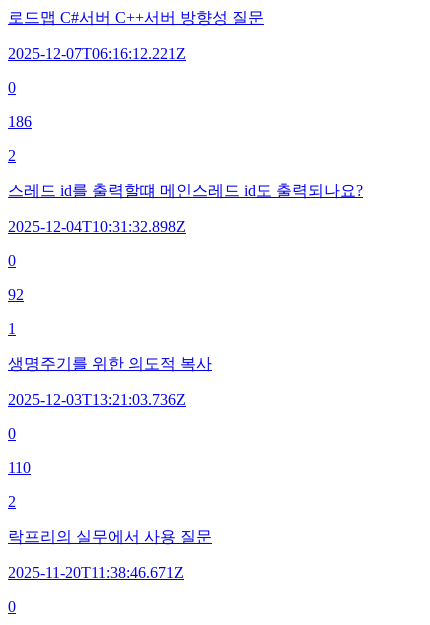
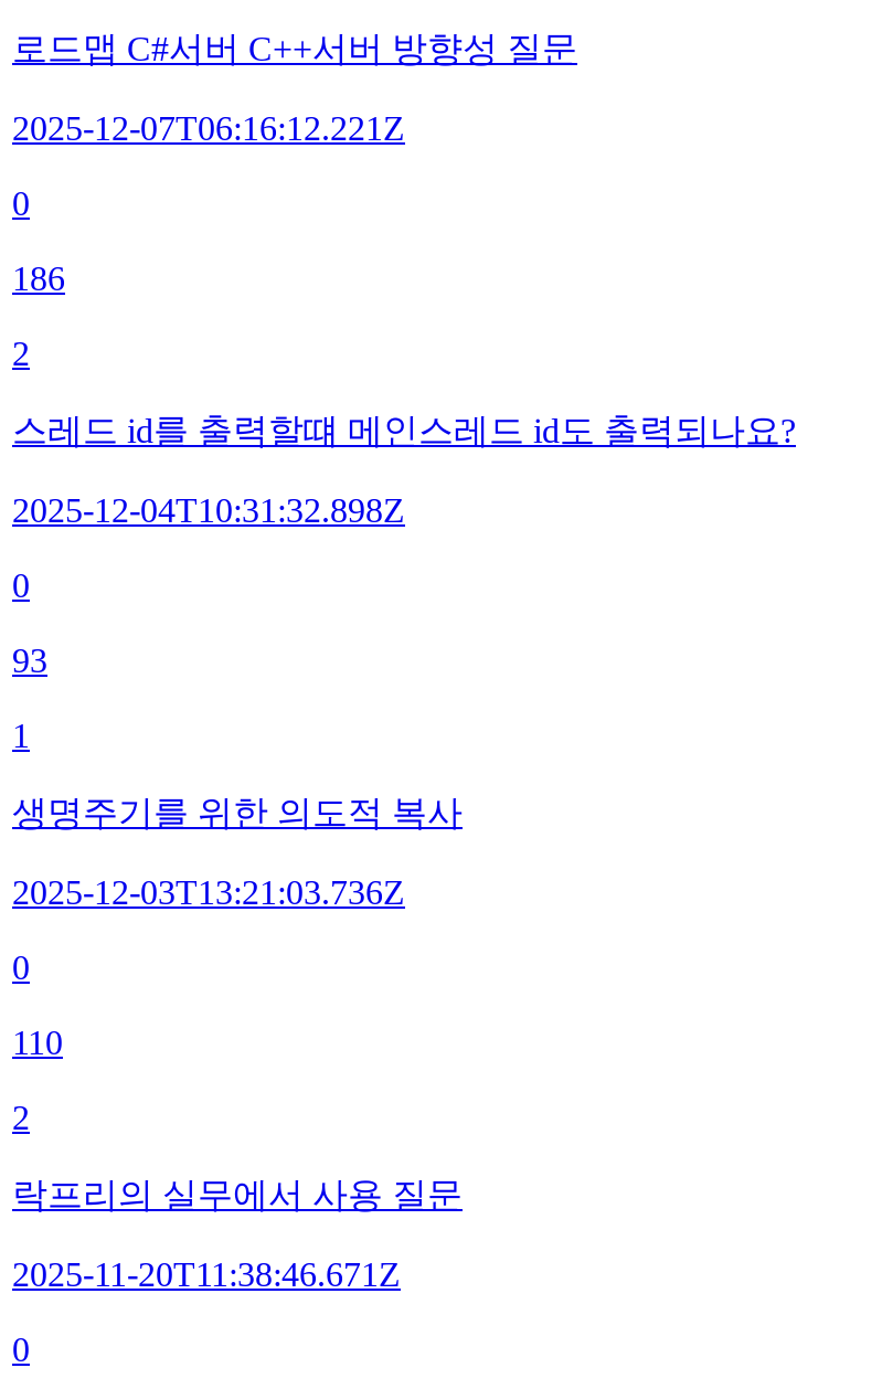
- 92
+ 93
